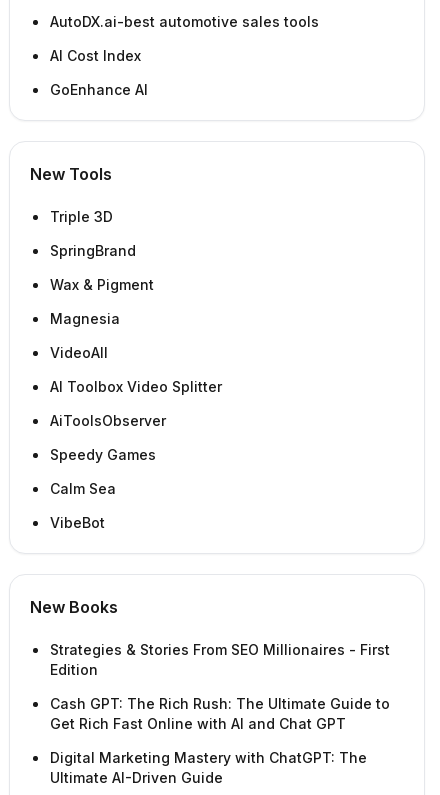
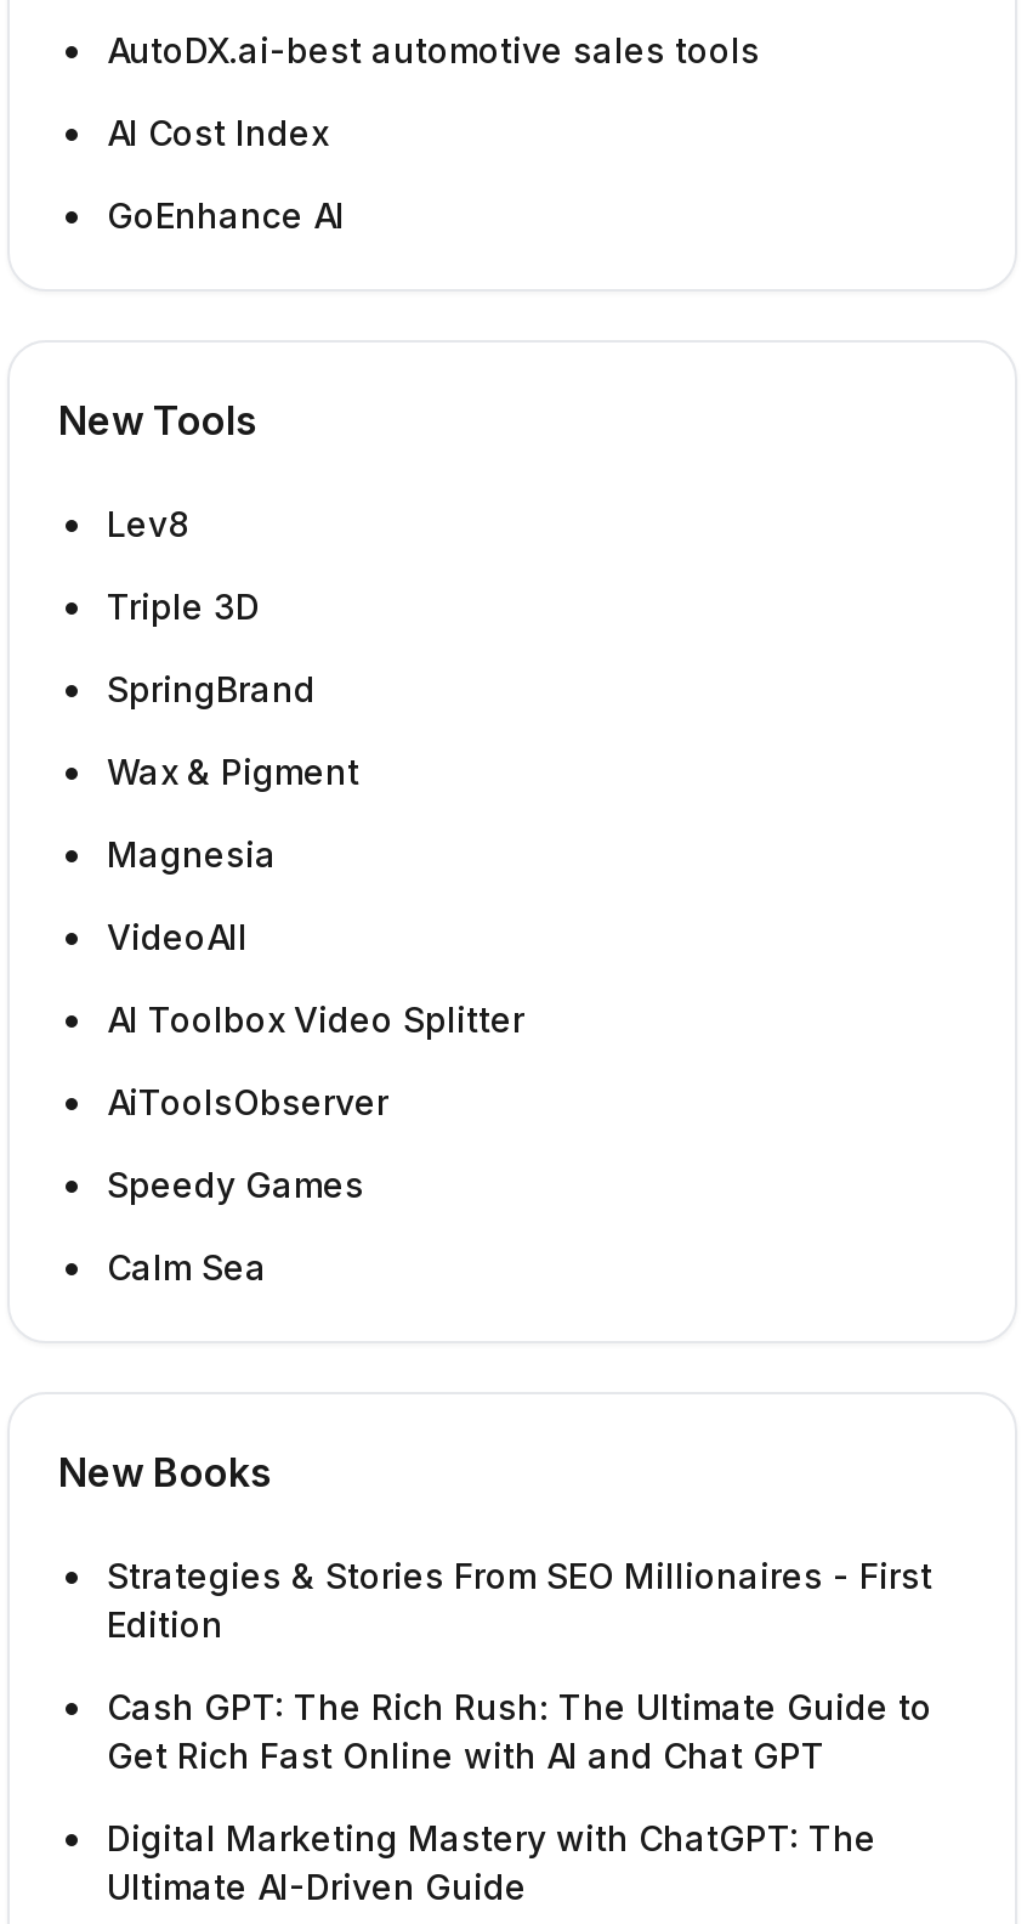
+ Lev8

moved down: Triple 3D | SpringBrand | Wax & Pigment | ... | Speedy Games | Calm Sea

- VibeBot
